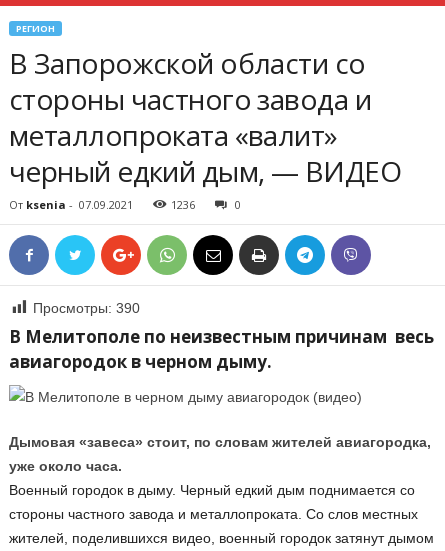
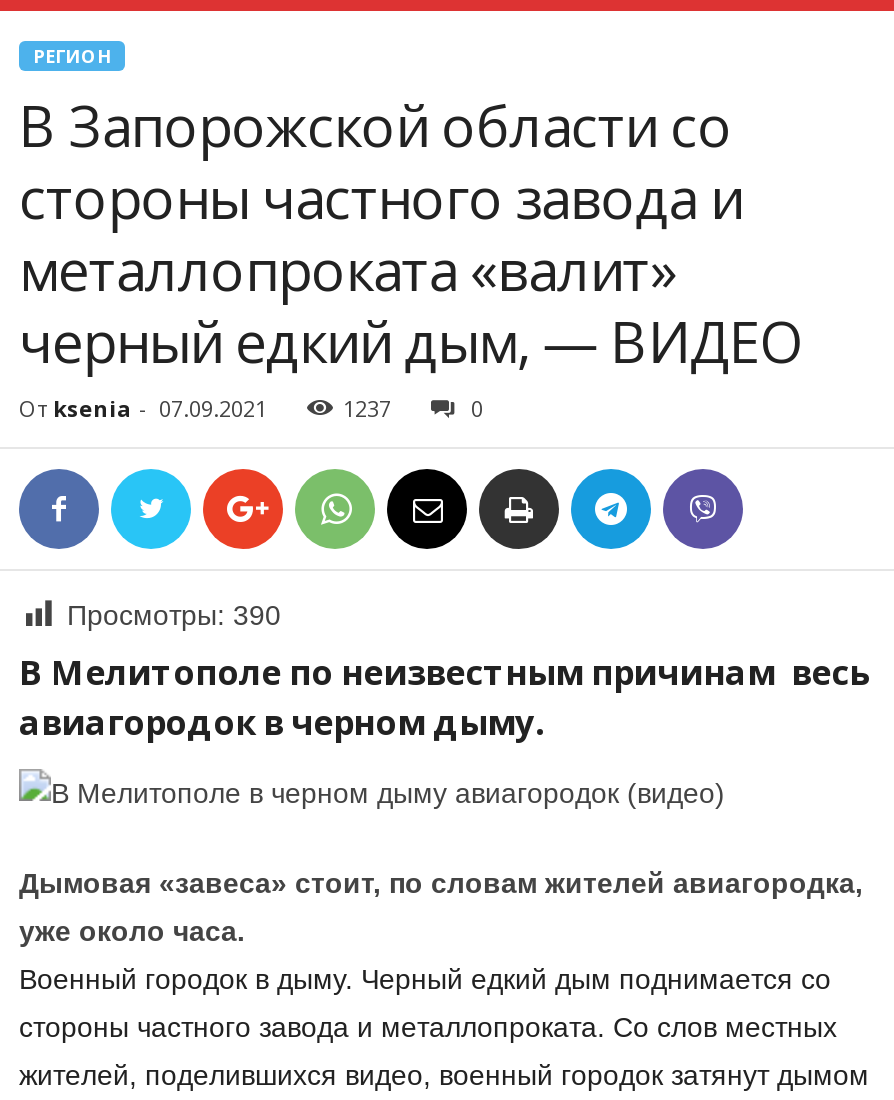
- 1236
+ 1237
